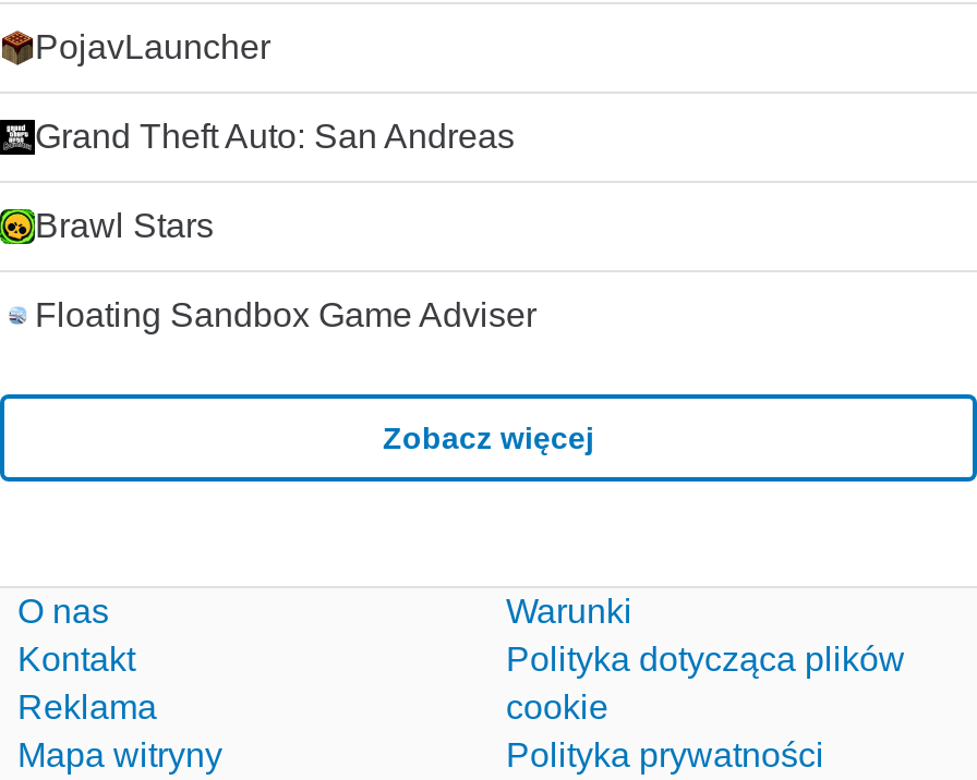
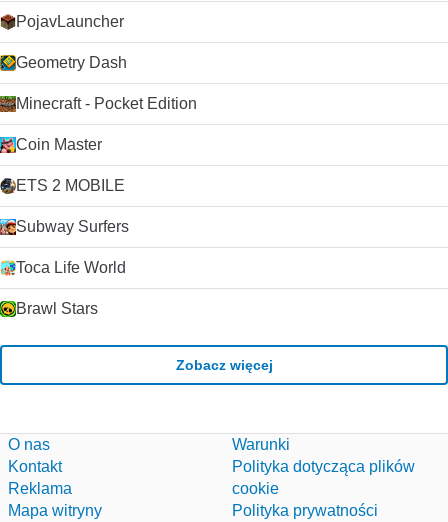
- Grand Theft Auto: San Andreas
+ Geometry Dash
+ Minecraft - Pocket Edition
+ Coin Master
+ ETS 2 MOBILE
+ Subway Surfers
+ Toca Life World

moved down: Brawl Stars

- Floating Sandbox Game Adviser
